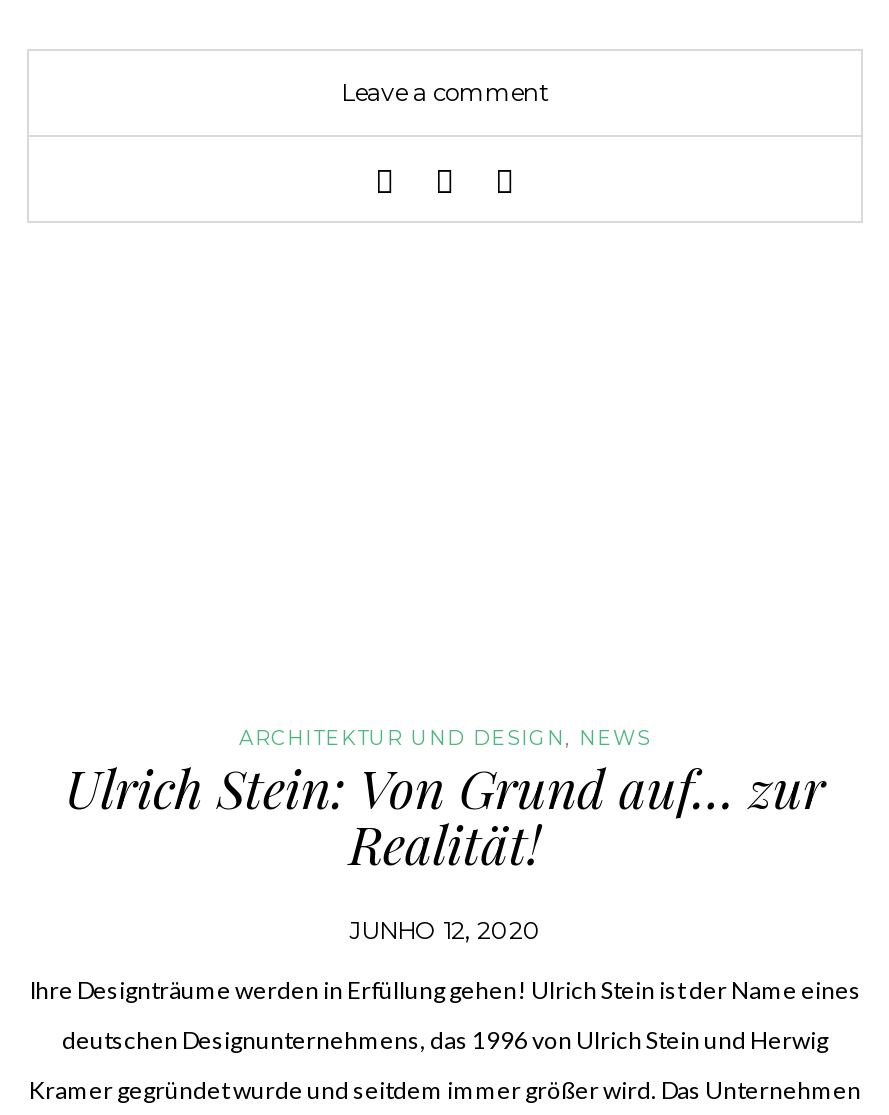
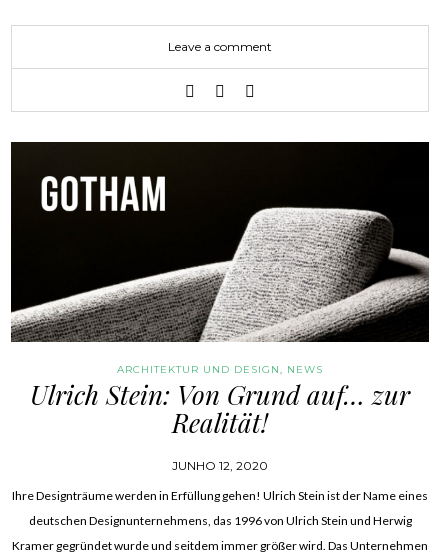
+ [image]
